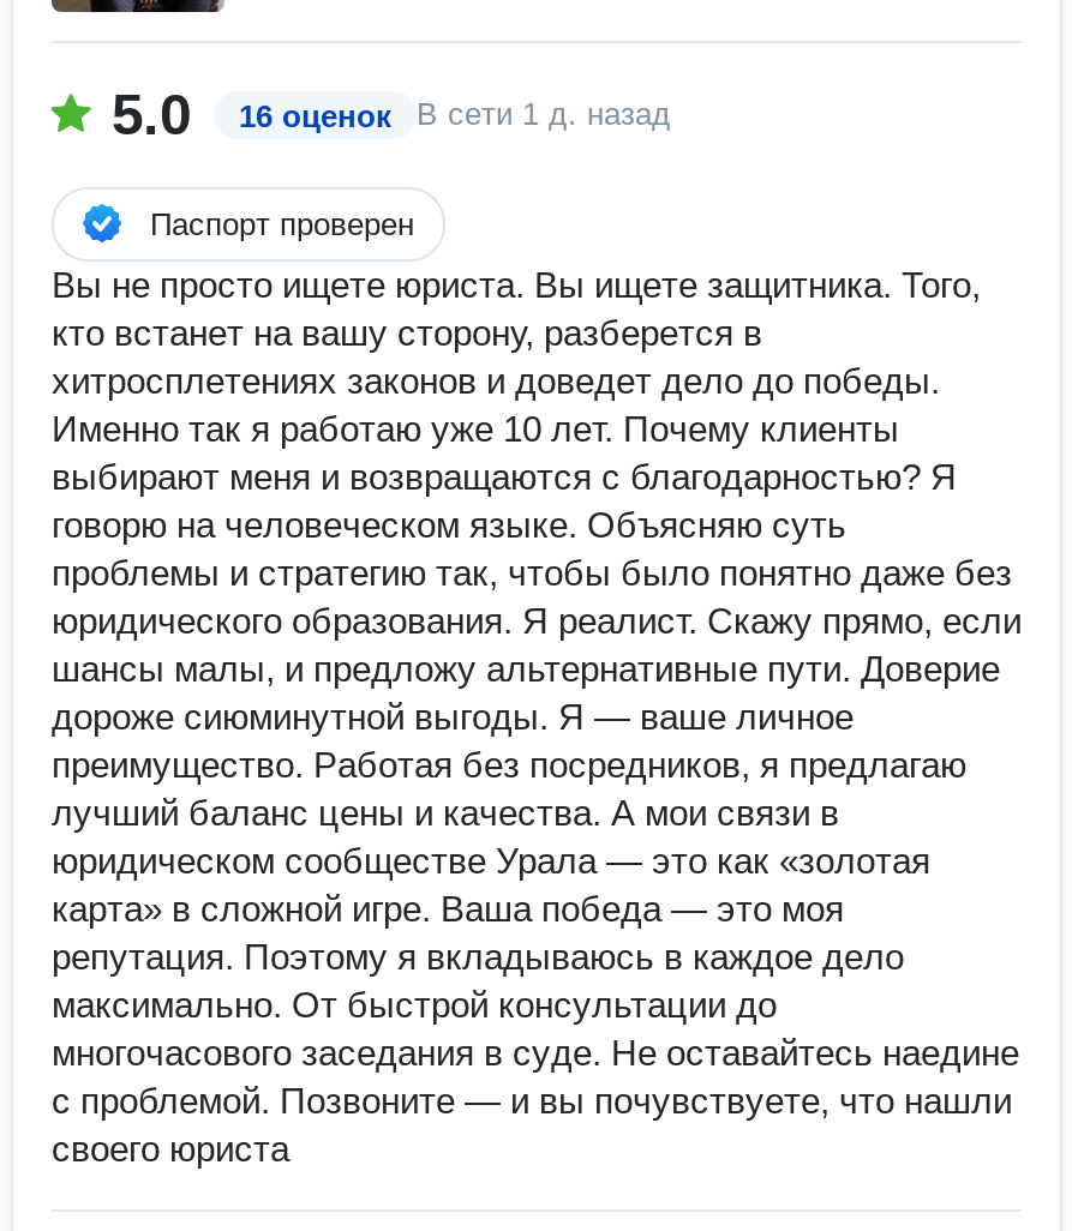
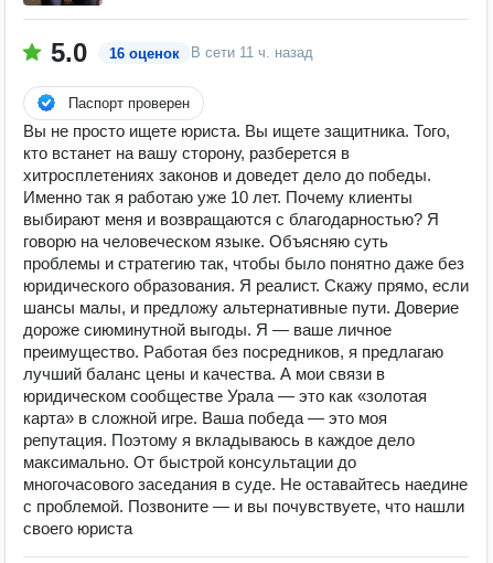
- 5.0 16 оценок В сети 1 д. назад
+ 5.0 16 оценок В сети 11 ч. назад
